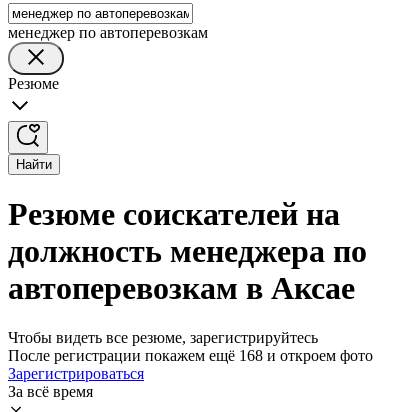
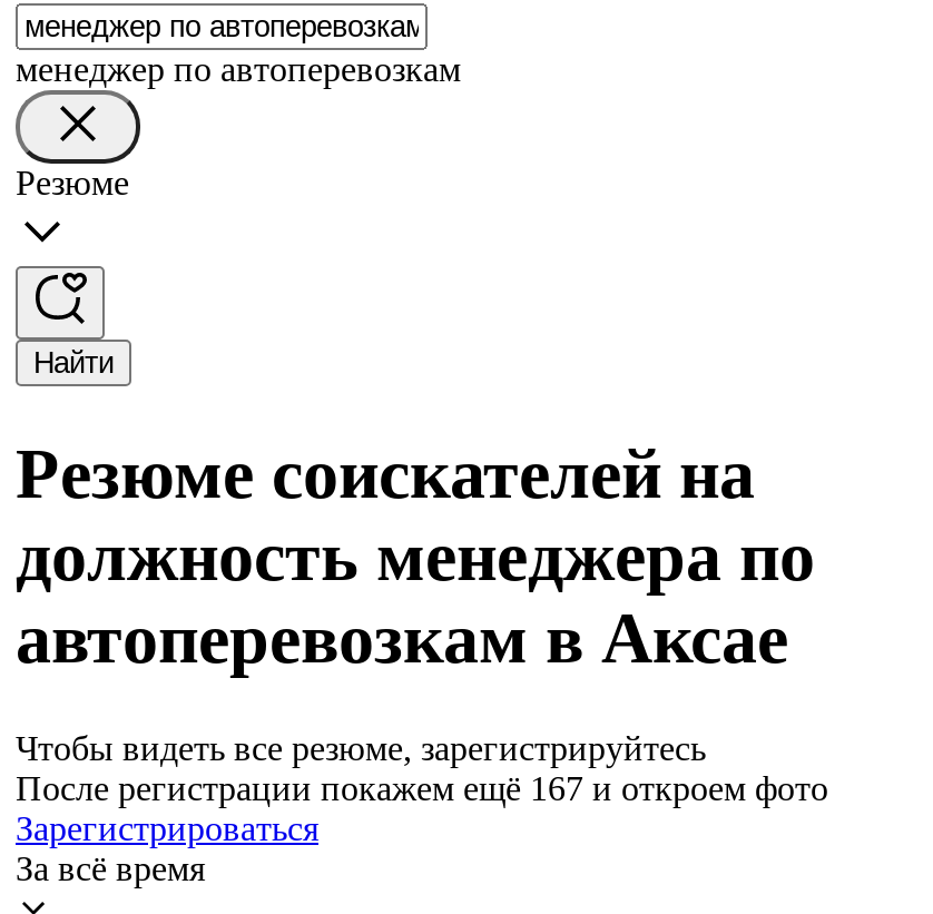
- После регистрации покажем ещё 168 и откроем фото
+ После регистрации покажем ещё 167 и откроем фото
